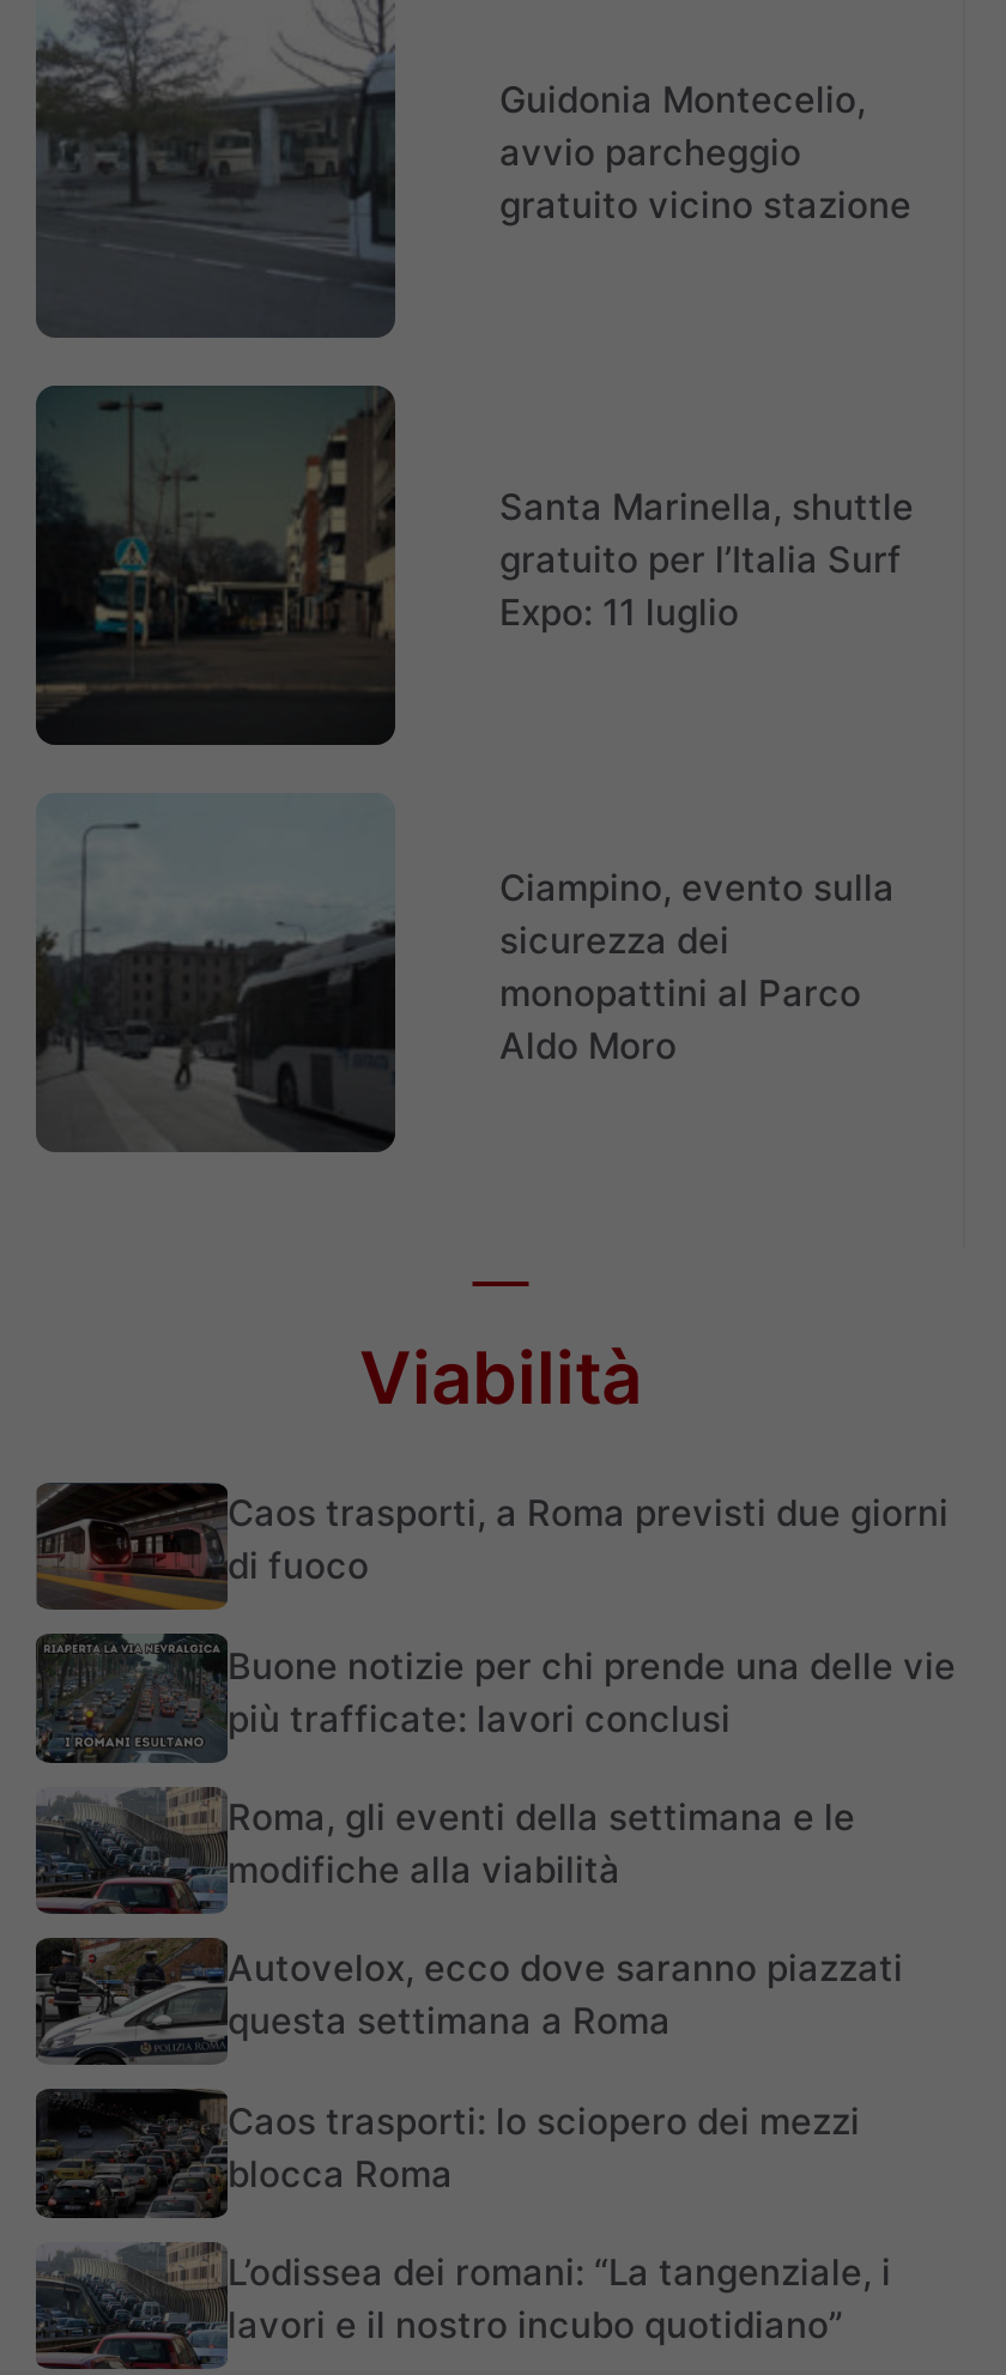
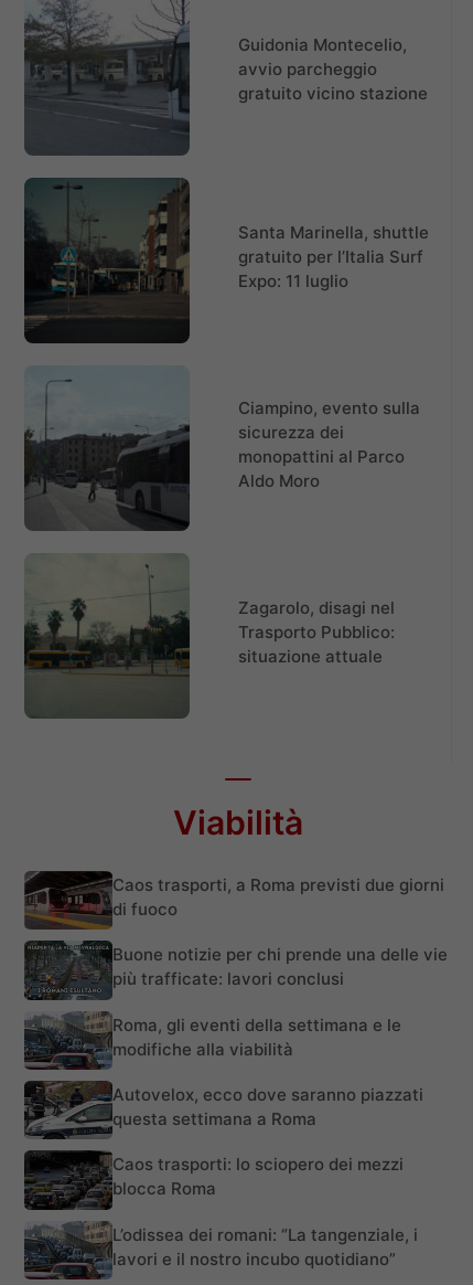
+ [image]

+ Zagarolo, disagi nel
+ Trasporto Pubblico:
+ situazione attuale
